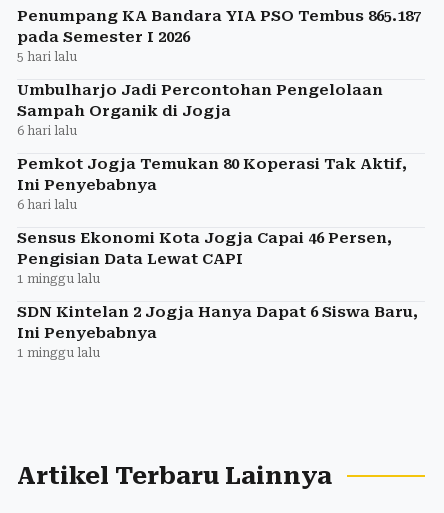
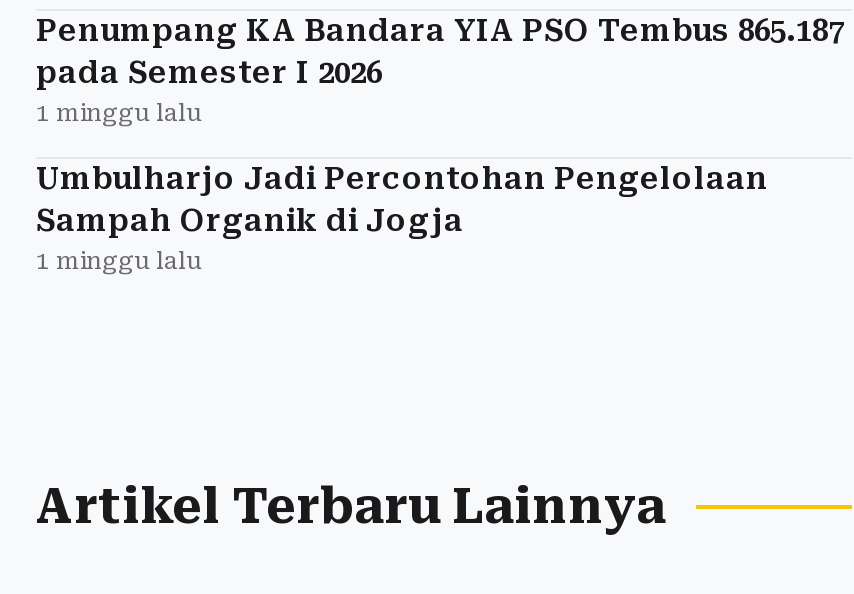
- 5 hari lalu
+ 1 minggu lalu

- 6 hari lalu
- Pemkot Jogja Temukan 80 Koperasi Tak Aktif,
- Ini Penyebabnya
- 6 hari lalu
- Sensus Ekonomi Kota Jogja Capai 46 Persen,
- Pengisian Data Lewat CAPI
- 1 minggu lalu
- SDN Kintelan 2 Jogja Hanya Dapat 6 Siswa Baru,
- Ini Penyebabnya
